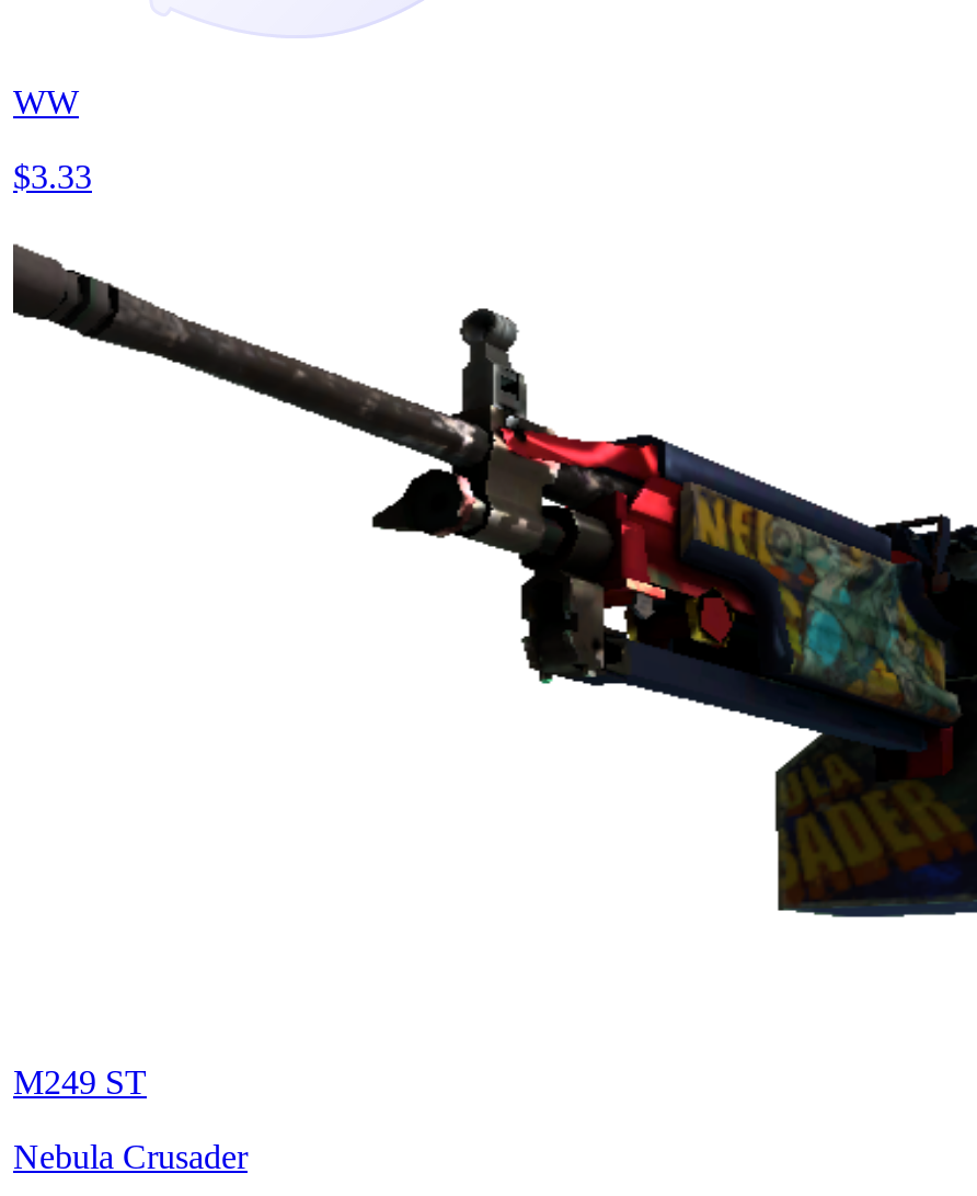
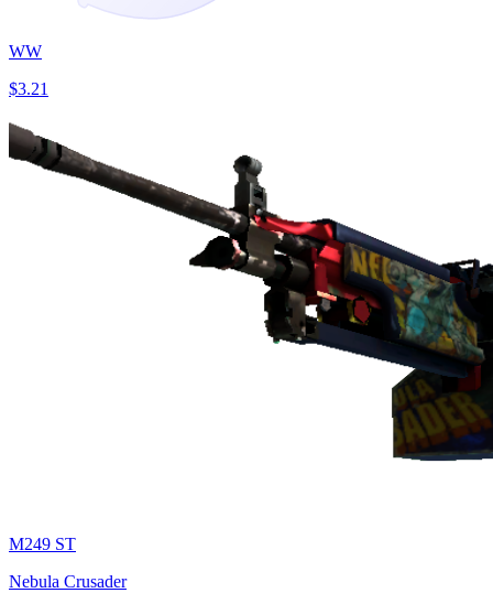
- $3.33
+ $3.21
